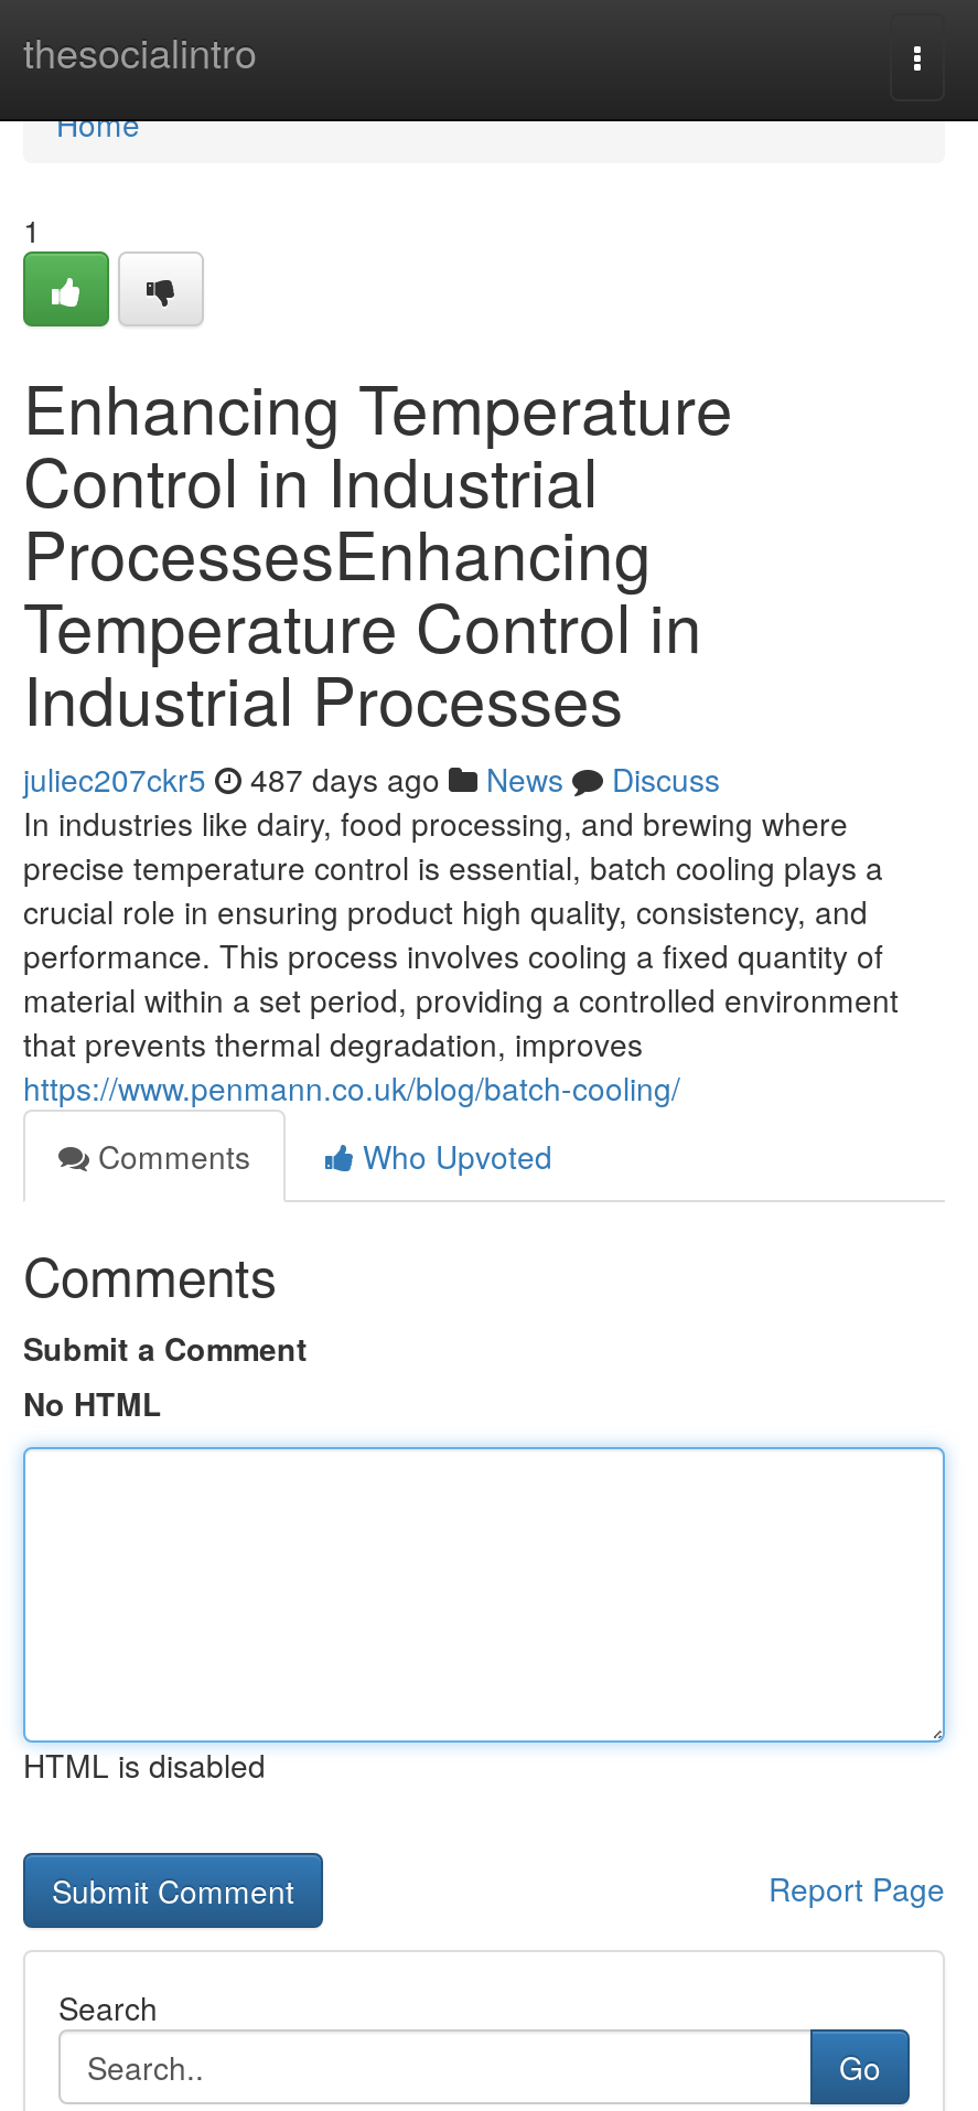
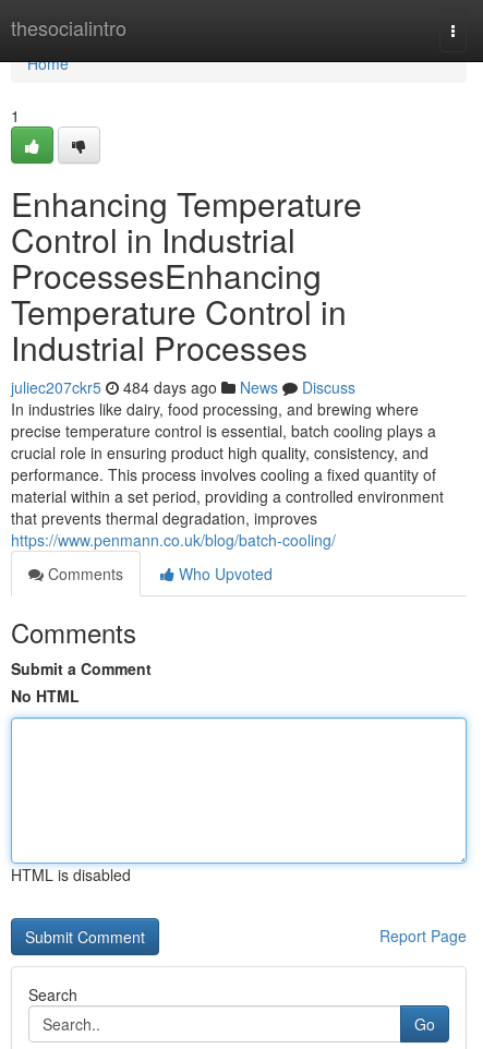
- juliec207ckr5 487 days ago News Discuss
+ juliec207ckr5 484 days ago News Discuss
